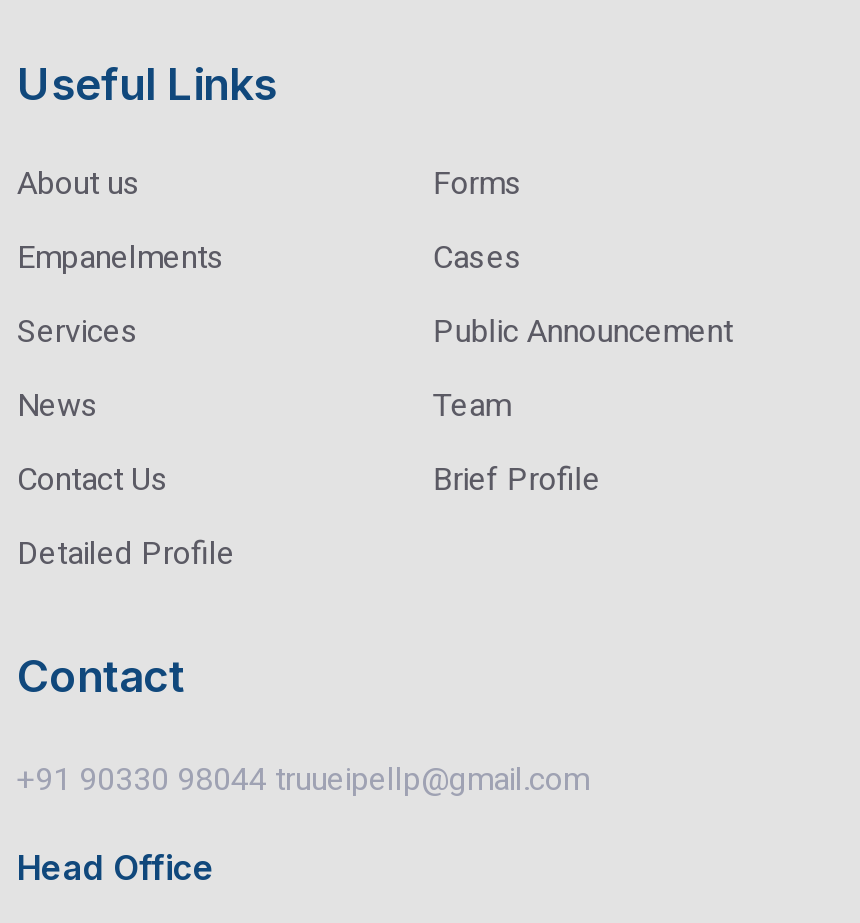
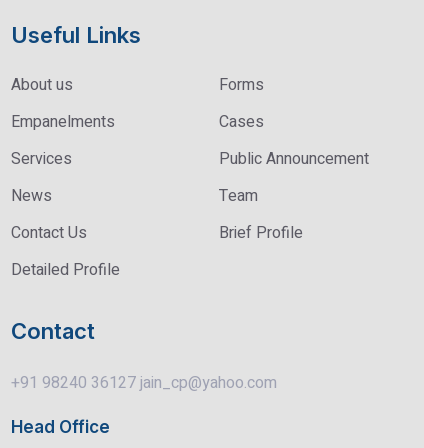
- +91 90330 98044 truueipellp@gmail.com
+ +91 98240 36127 jain_cp@yahoo.com
